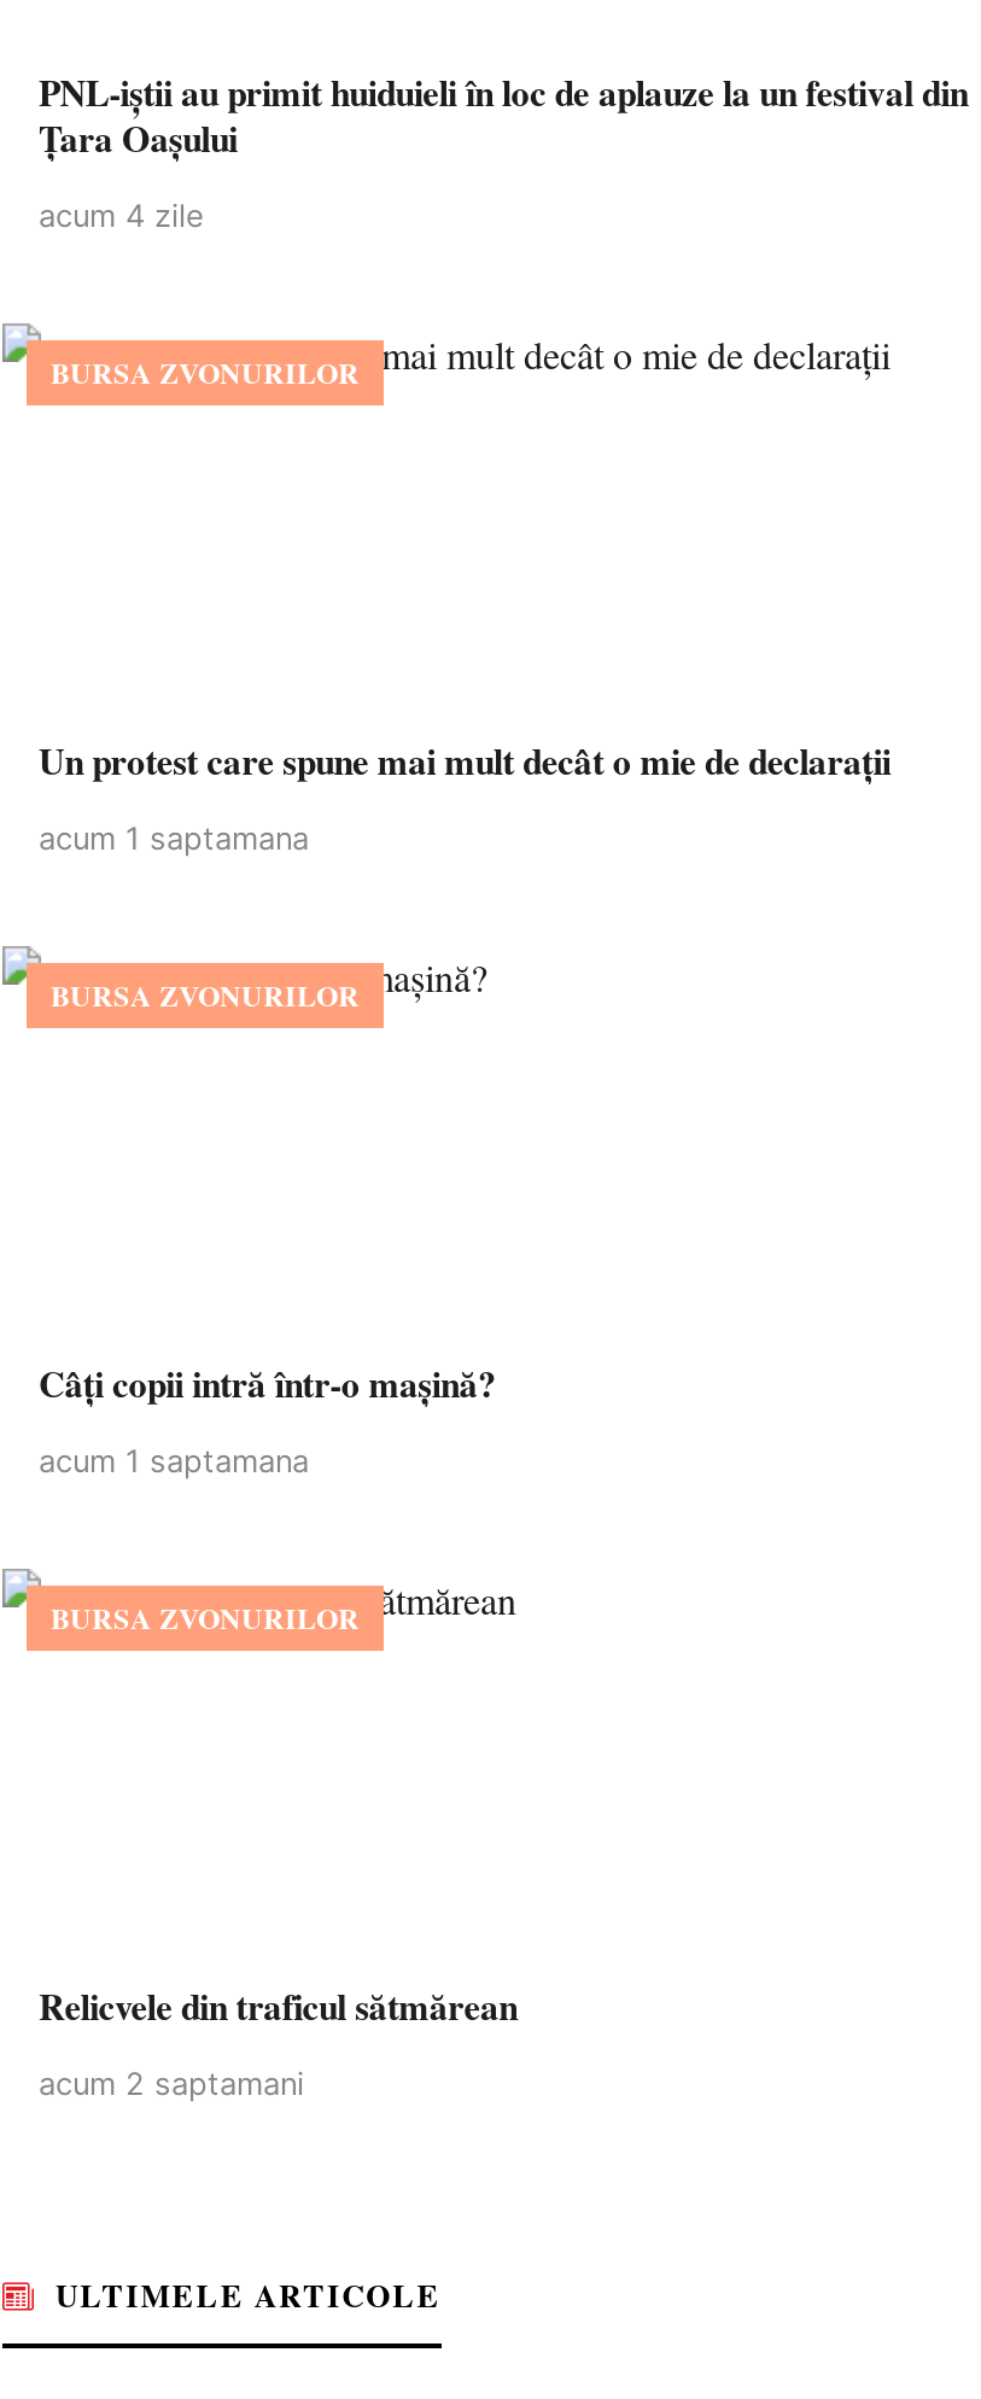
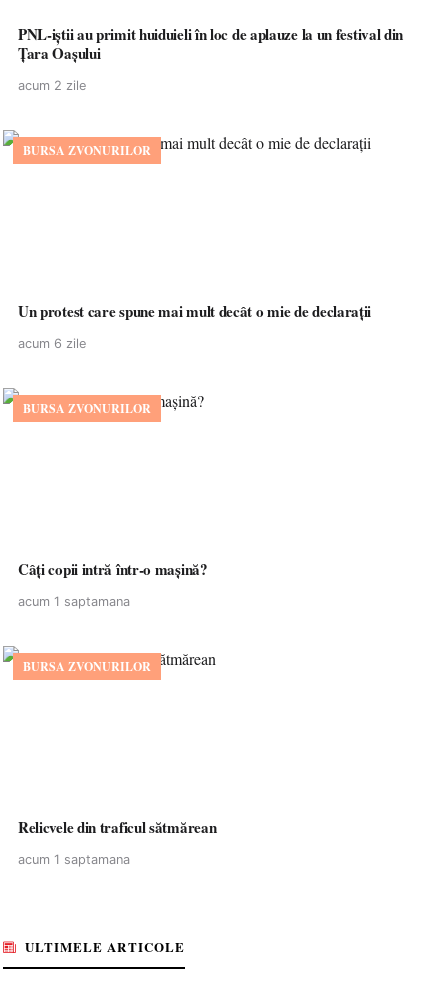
- acum 4 zile
+ acum 2 zile

- acum 1 saptamana
+ acum 6 zile

- acum 2 saptamani
+ acum 1 saptamana
